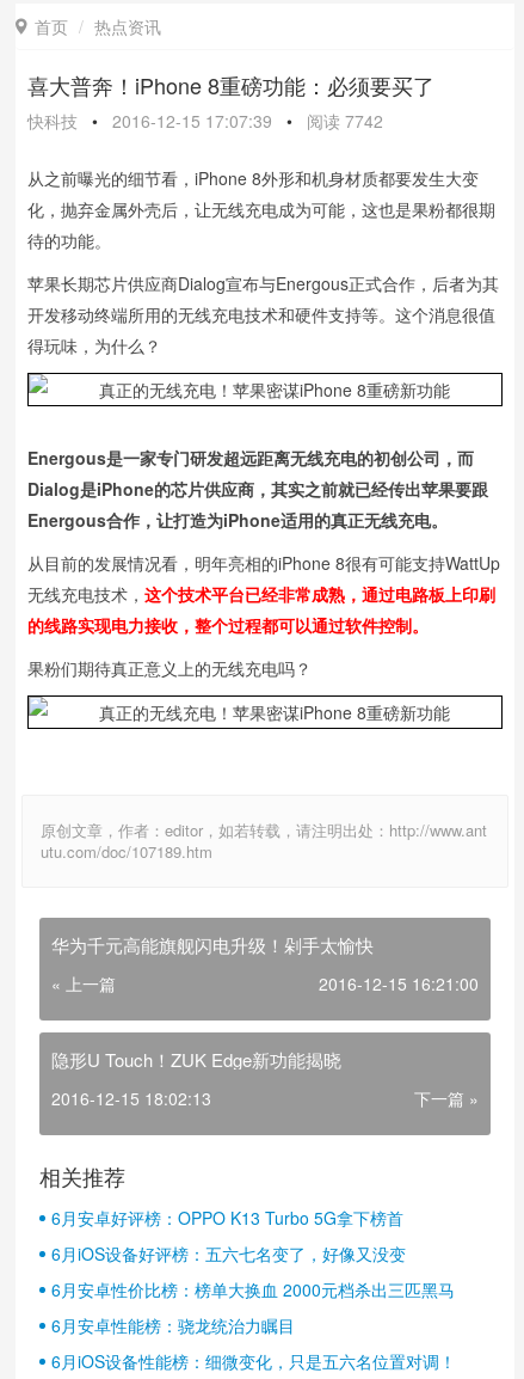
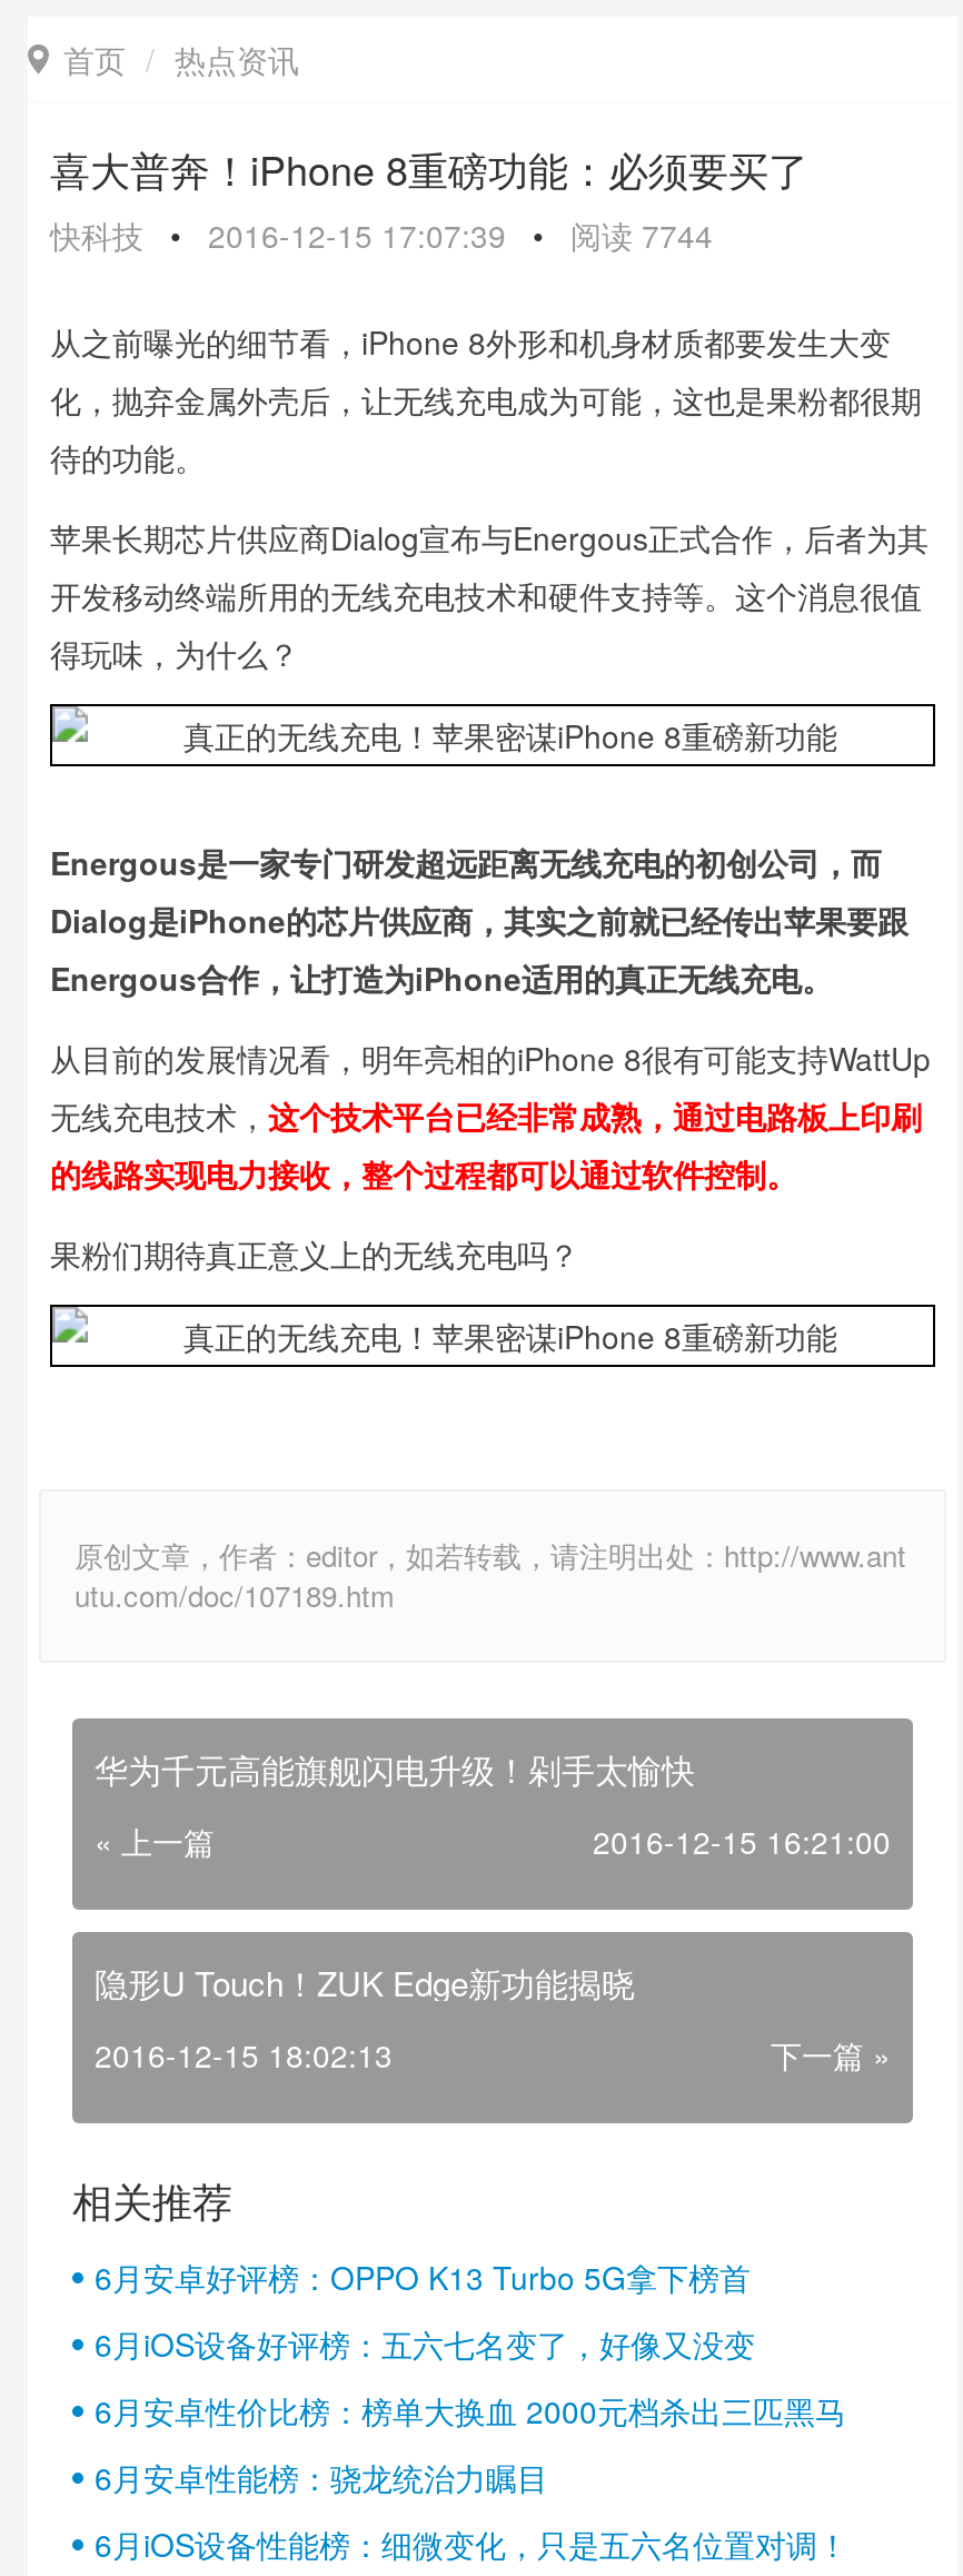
- 快科技 • 2016-12-15 17:07:39 • 阅读7742
+ 快科技 • 2016-12-15 17:07:39 • 阅读7744
